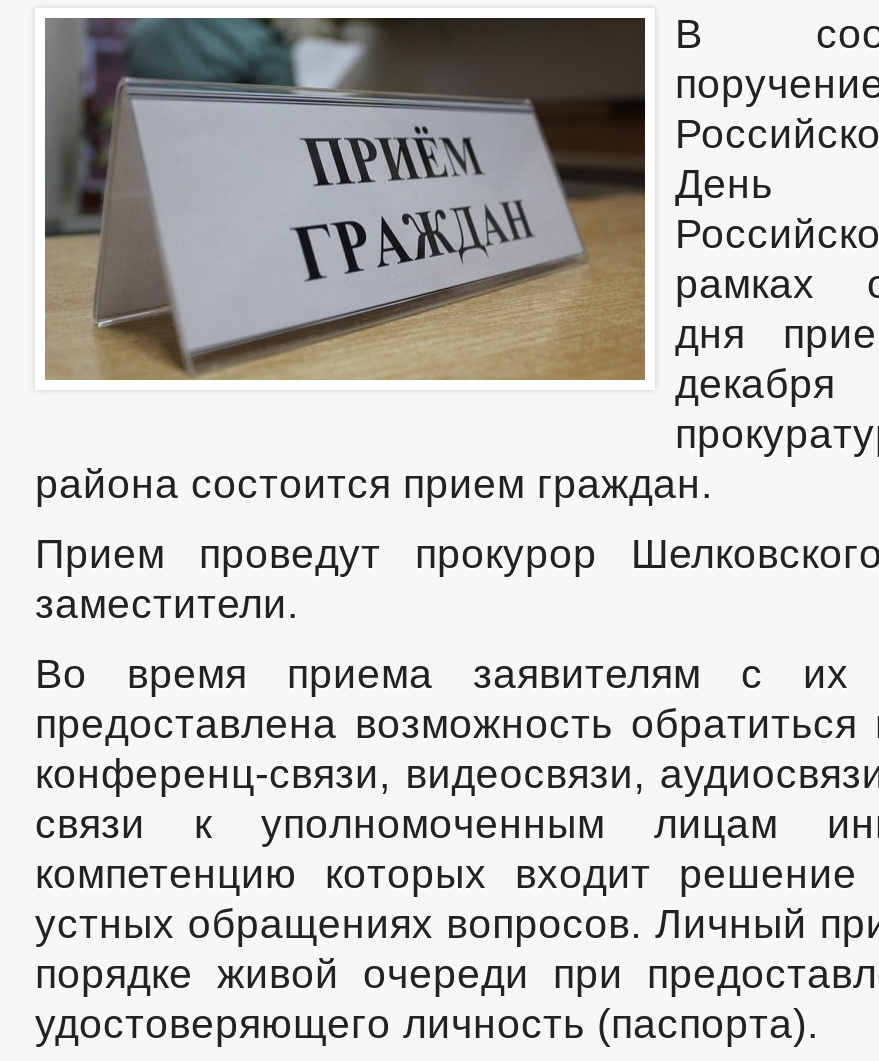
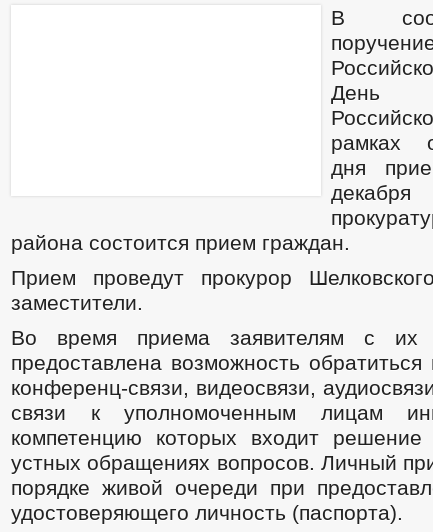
- [image]
